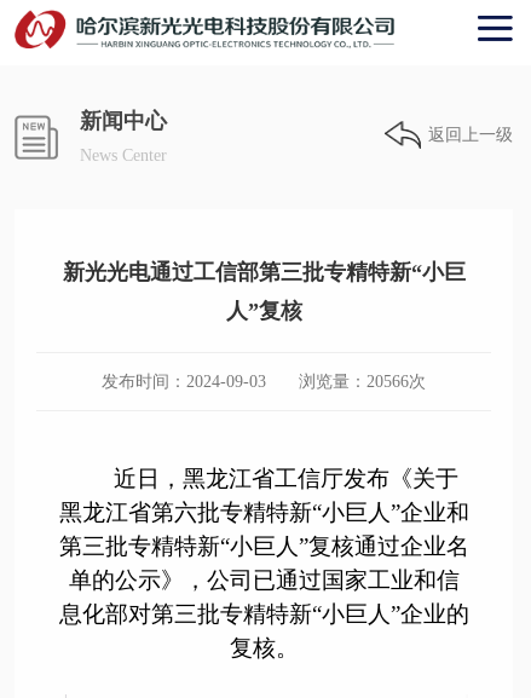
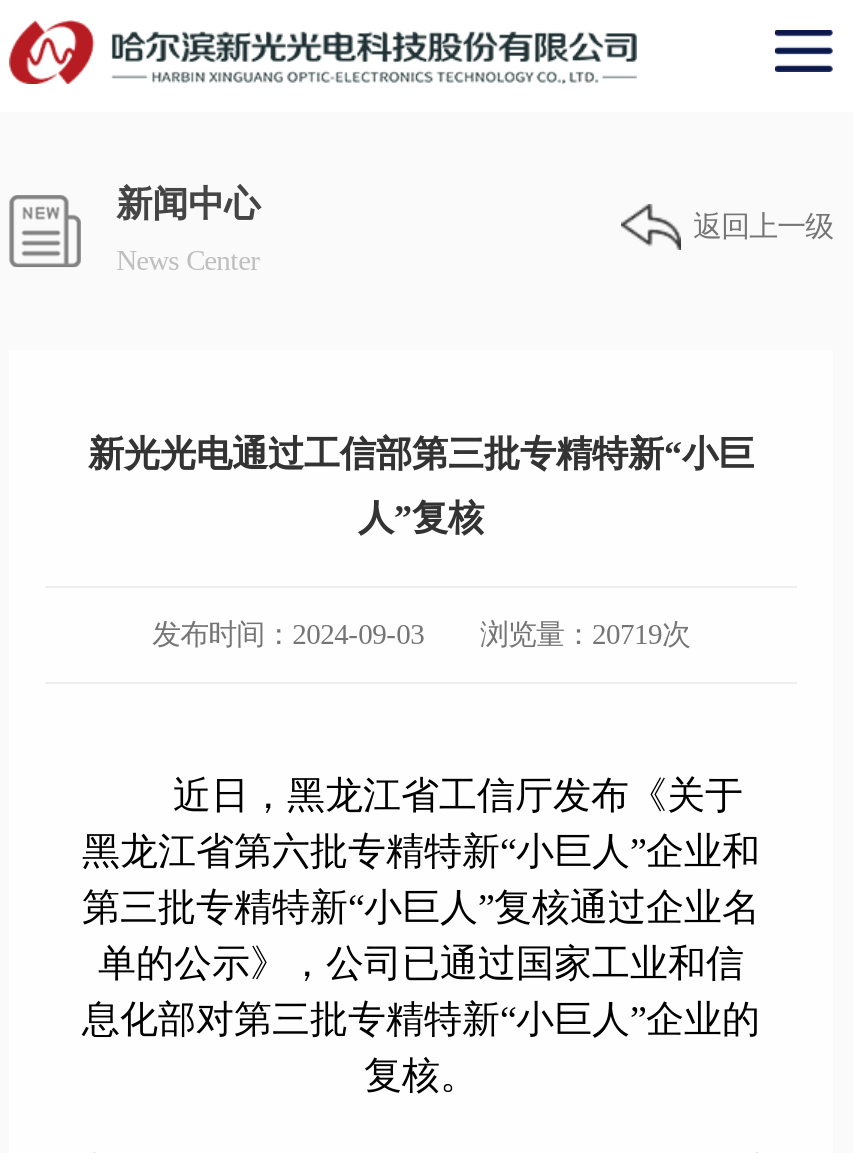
- 发布时间：2024-09-03 浏览量：20566次
+ 发布时间：2024-09-03 浏览量：20719次
